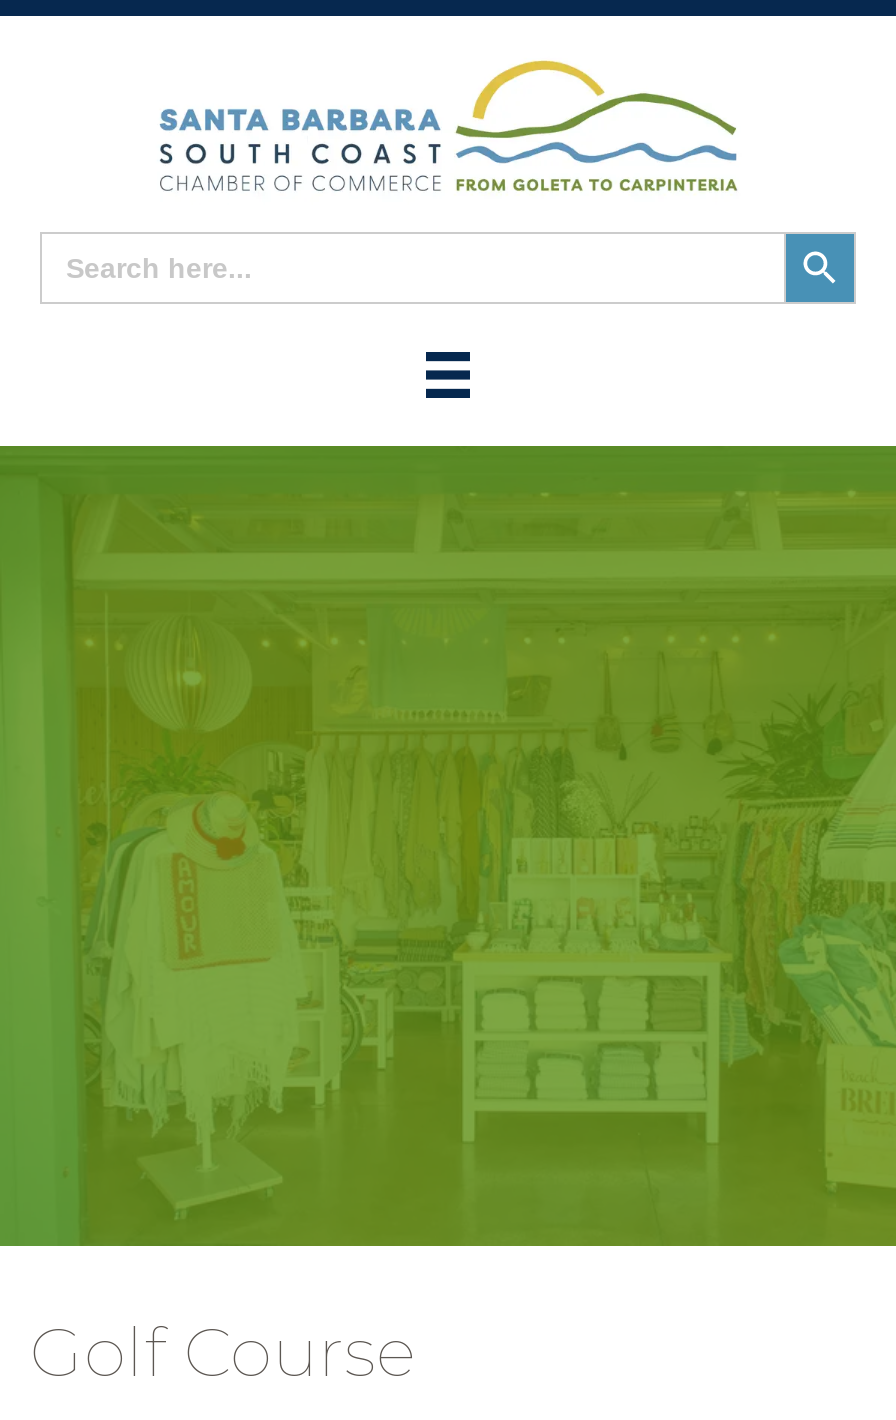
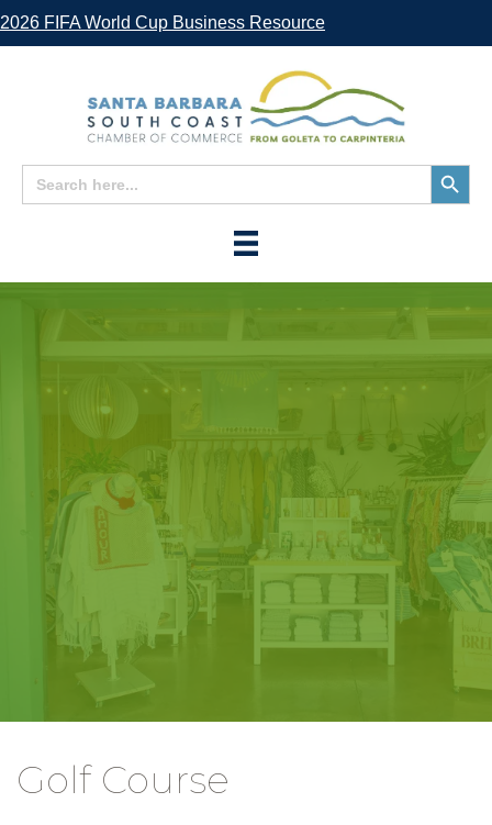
+ 2026 FIFA World Cup Business Resource
